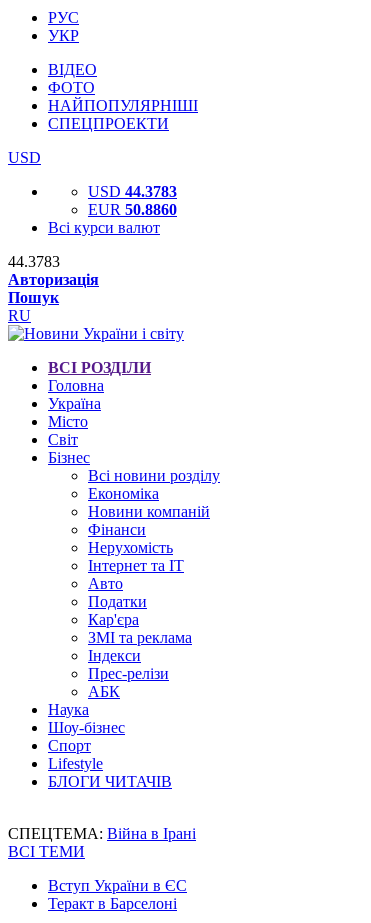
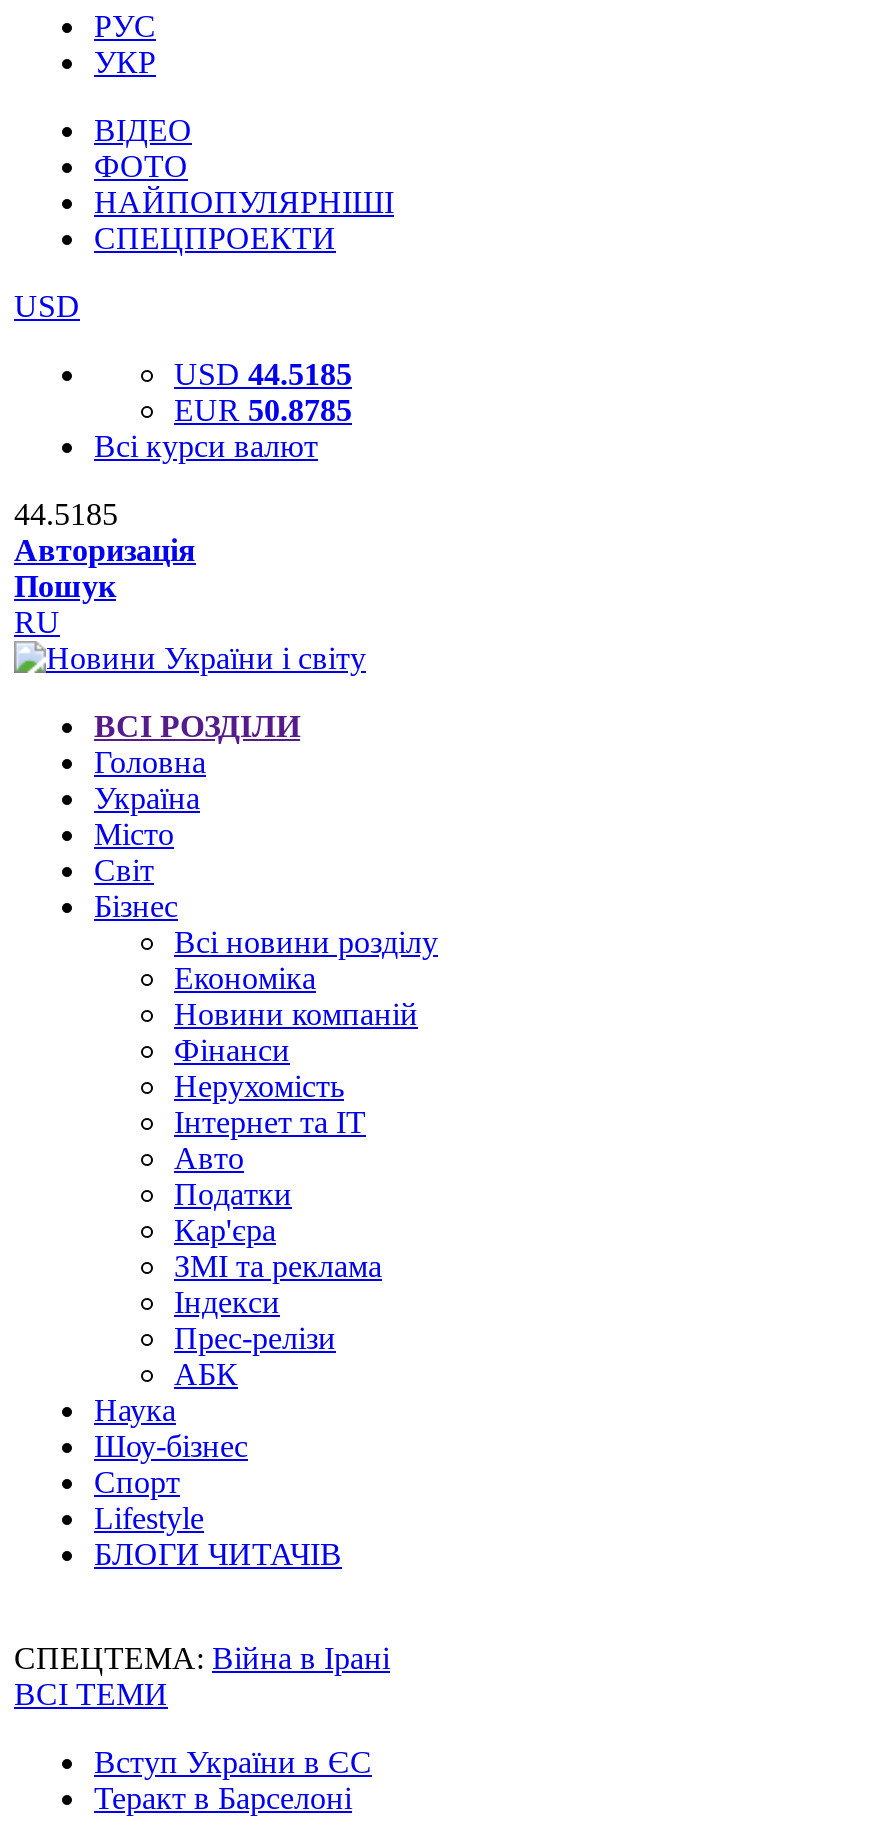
- USD 44.3783
+ USD 44.5185

- EUR 50.8860
+ EUR 50.8785

- 44.3783
+ 44.5185
